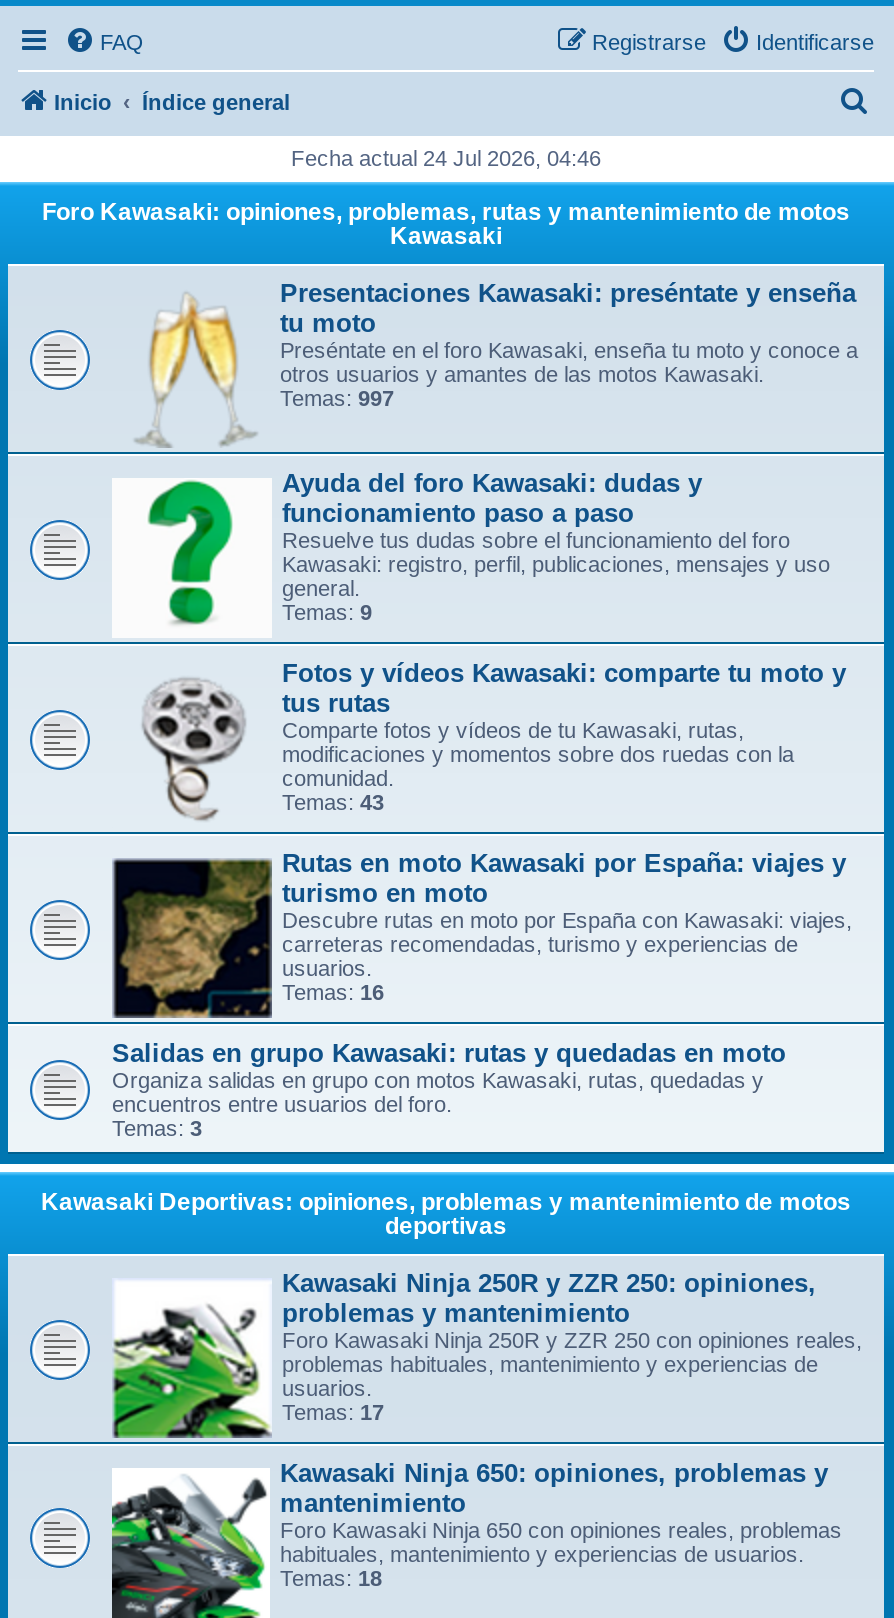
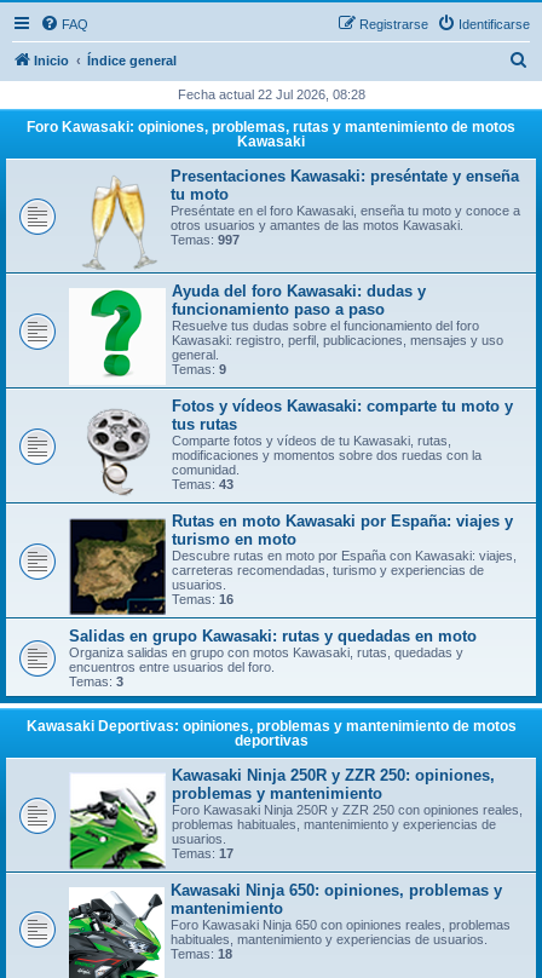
- Fecha actual 24 Jul 2026, 04:46
+ Fecha actual 22 Jul 2026, 08:28
